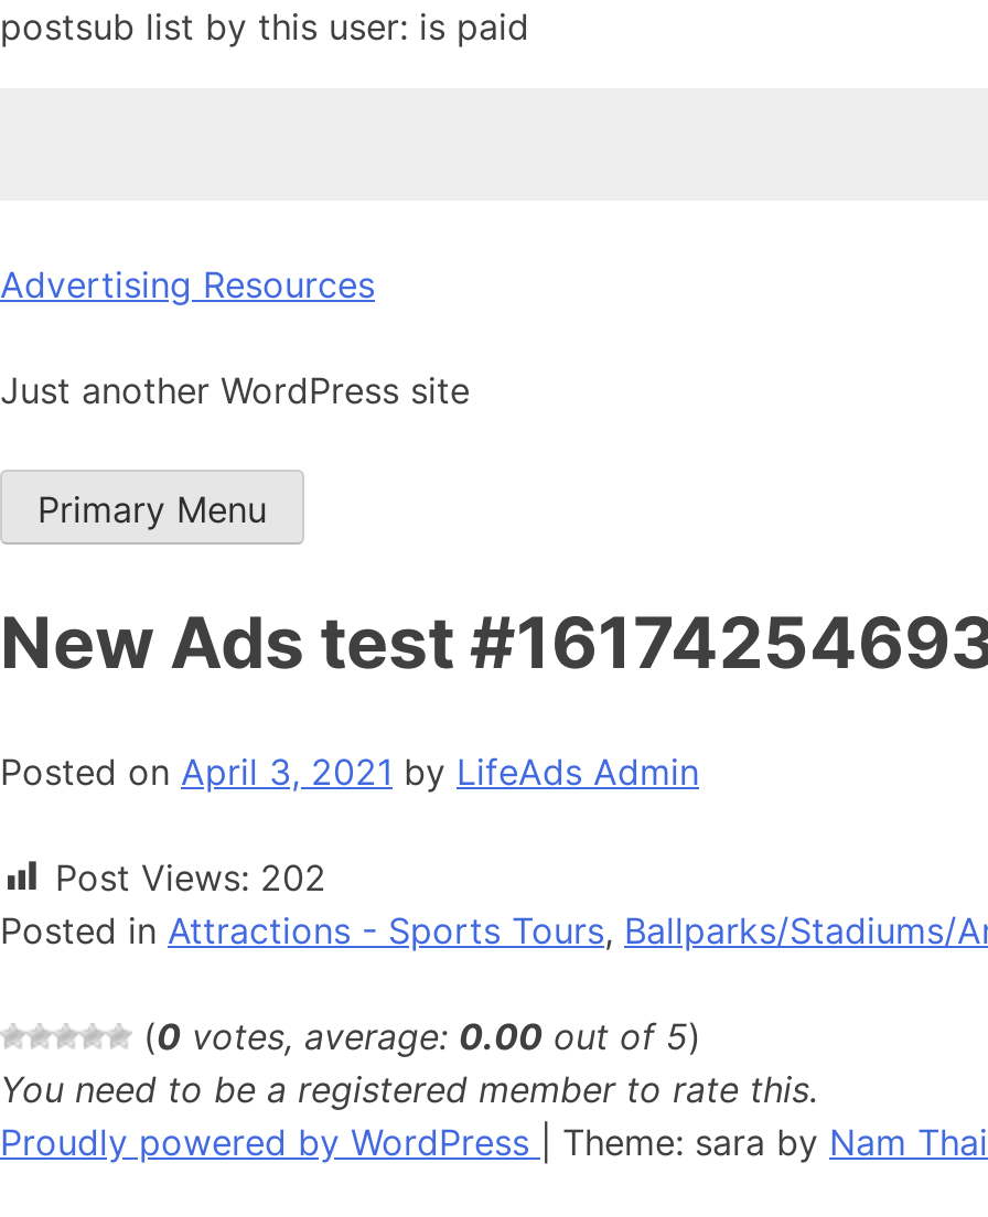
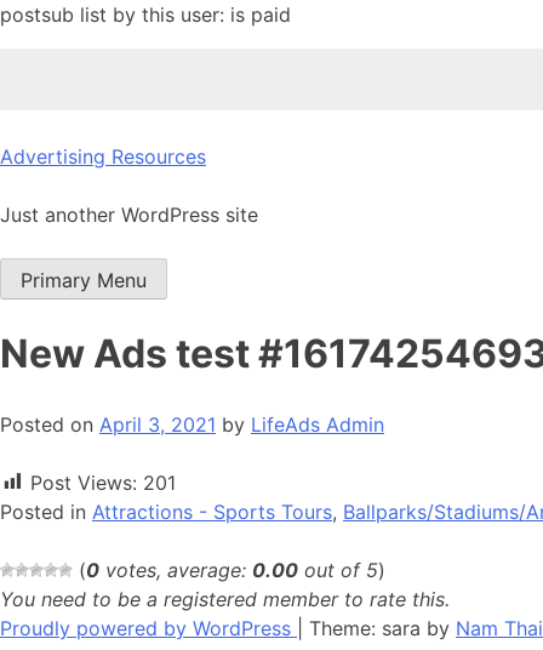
- Post Views: 202
+ Post Views: 201
